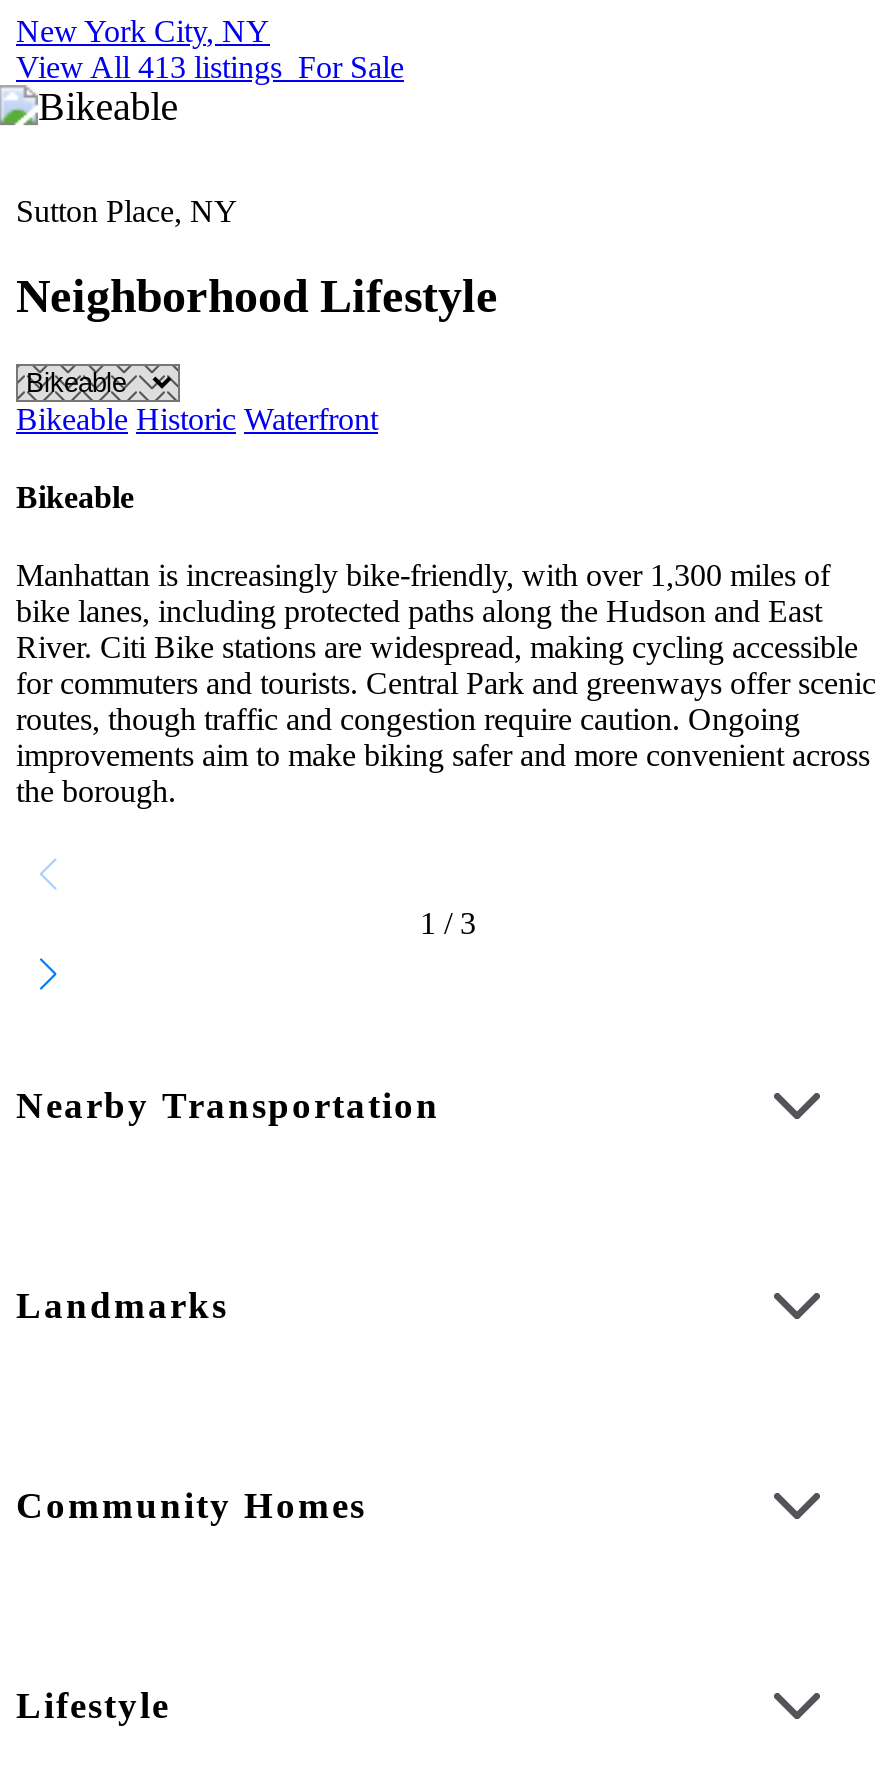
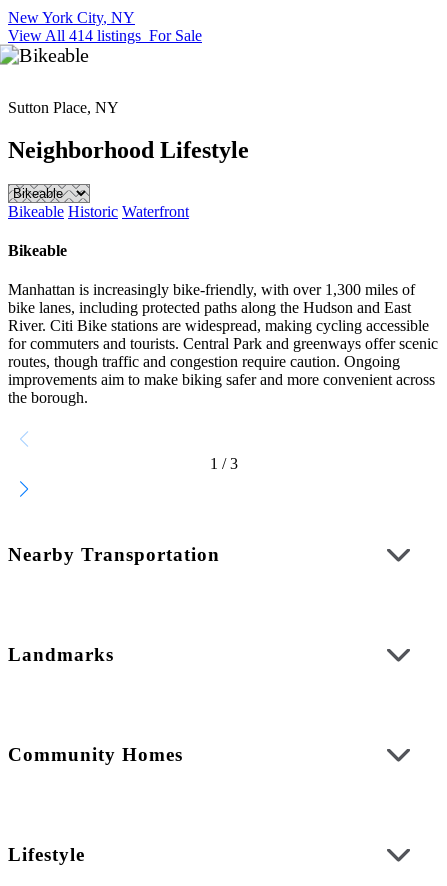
- View All 413 listings For Sale
+ View All 414 listings For Sale
